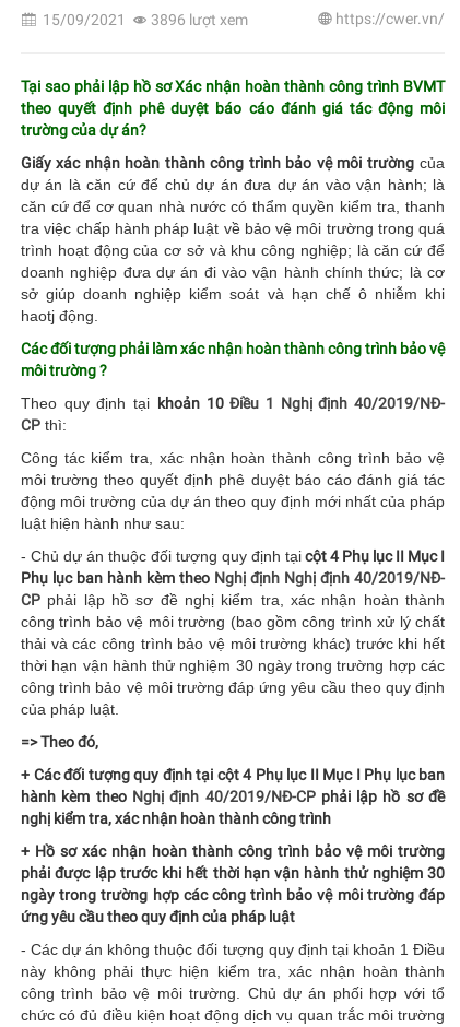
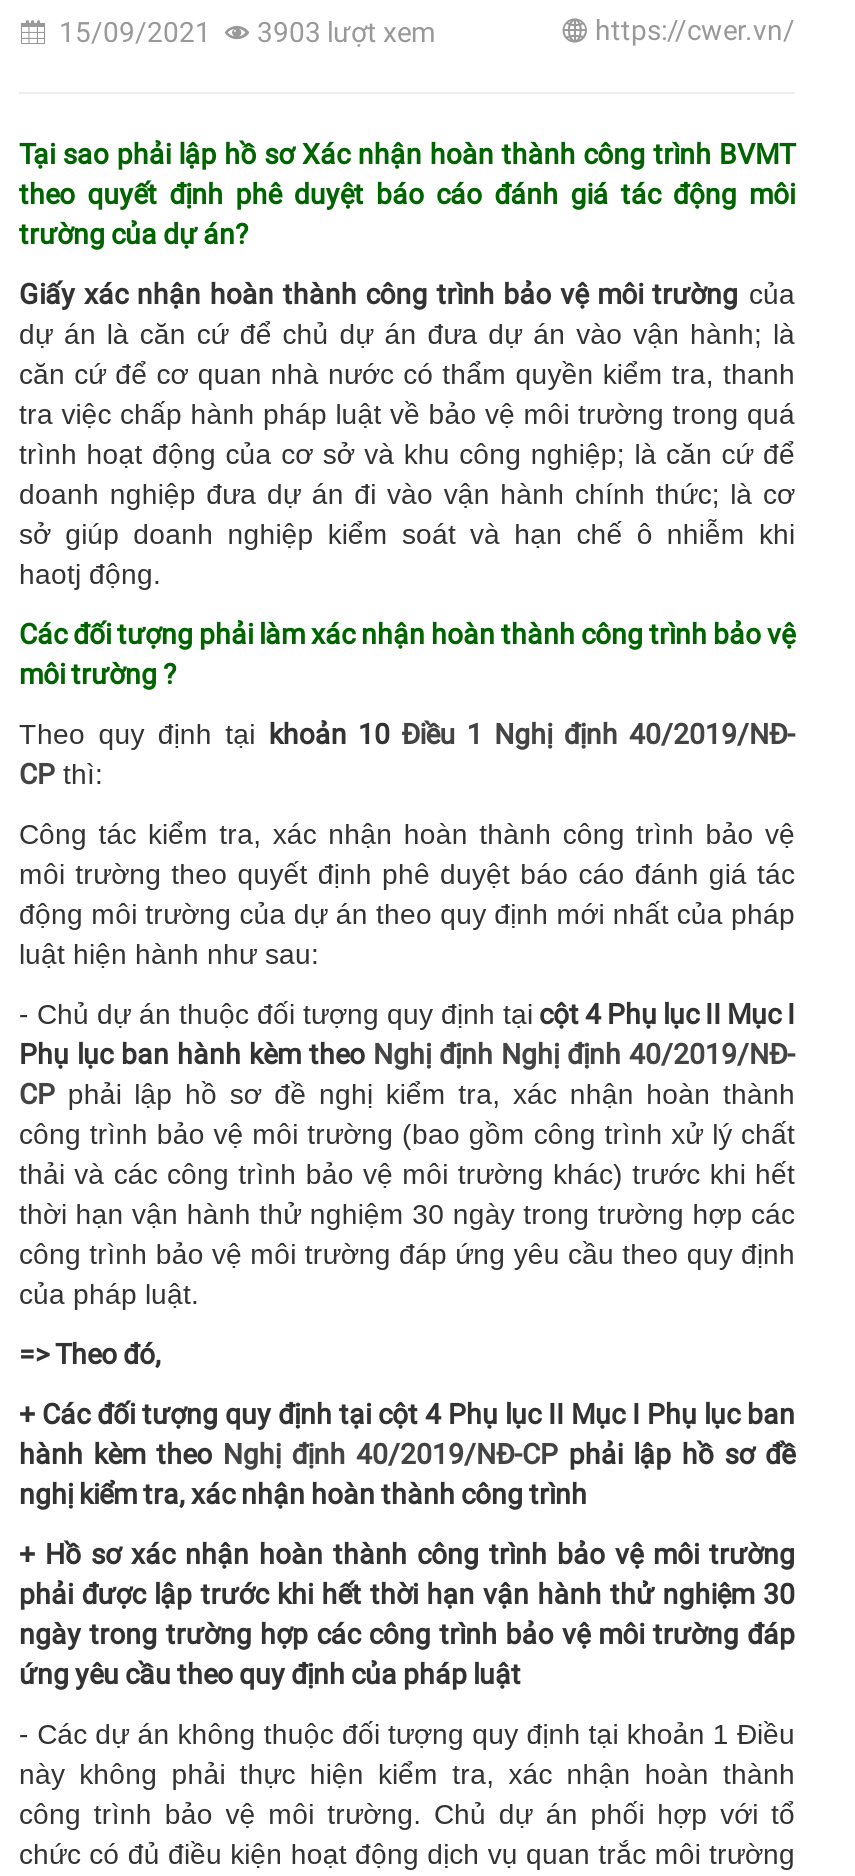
- 15/09/2021 3896 lượt xem
+ 15/09/2021 3903 lượt xem
